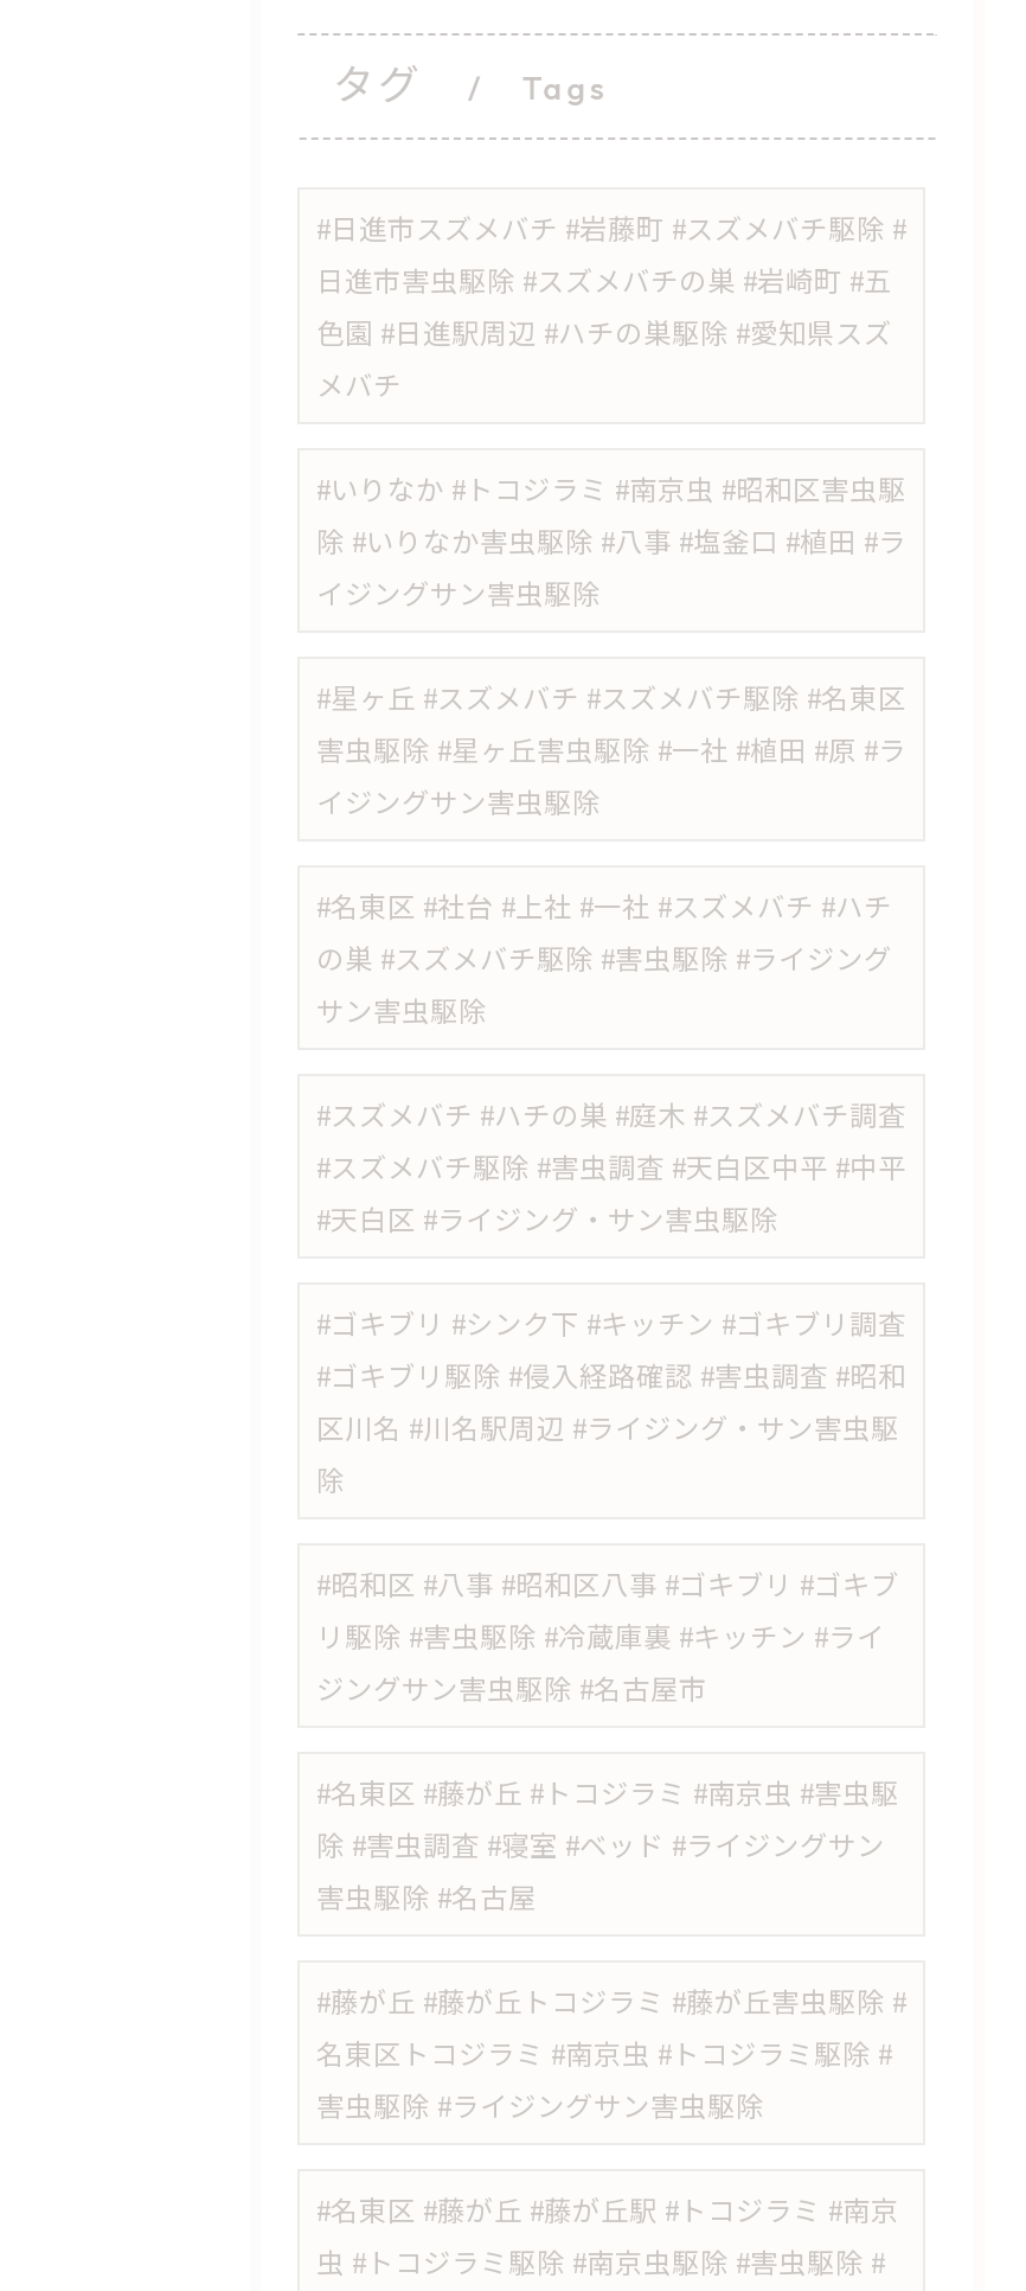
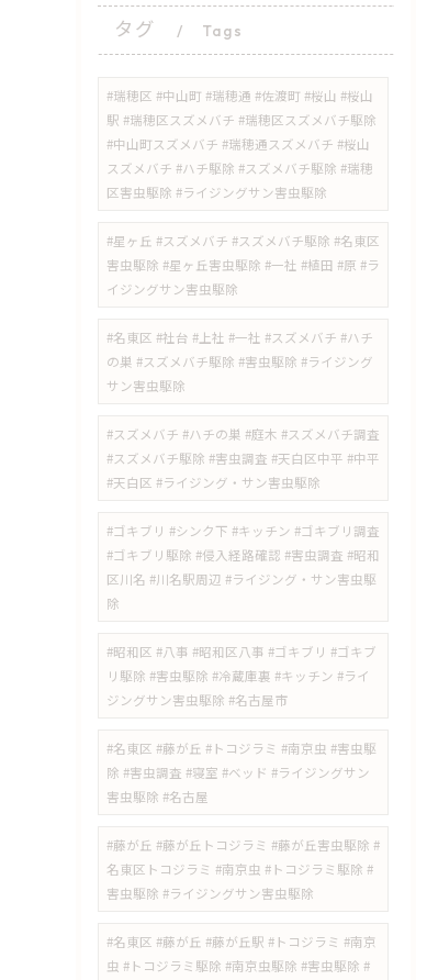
- #日進市スズメバチ #岩藤町 #スズメバチ駆除 #
- 日進市害虫駆除 #スズメバチの巣 #岩崎町 #五
- 色園 #日進駅周辺 #ハチの巣駆除 #愛知県スズ
- メバチ
- #いりなか #トコジラミ #南京虫 #昭和区害虫駆
- 除 #いりなか害虫駆除 #八事 #塩釜口 #植田 #ラ
- イジングサン害虫駆除
+ #瑞穂区 #中山町 #瑞穂通 #佐渡町 #桜山 #桜山
+ 駅 #瑞穂区スズメバチ #瑞穂区スズメバチ駆除
+ #中山町スズメバチ #瑞穂通スズメバチ #桜山
+ スズメバチ #ハチ駆除 #スズメバチ駆除 #瑞穂
+ 区害虫駆除 #ライジングサン害虫駆除
